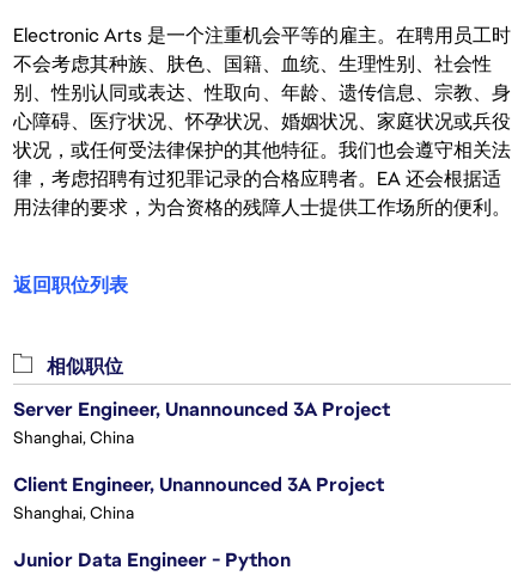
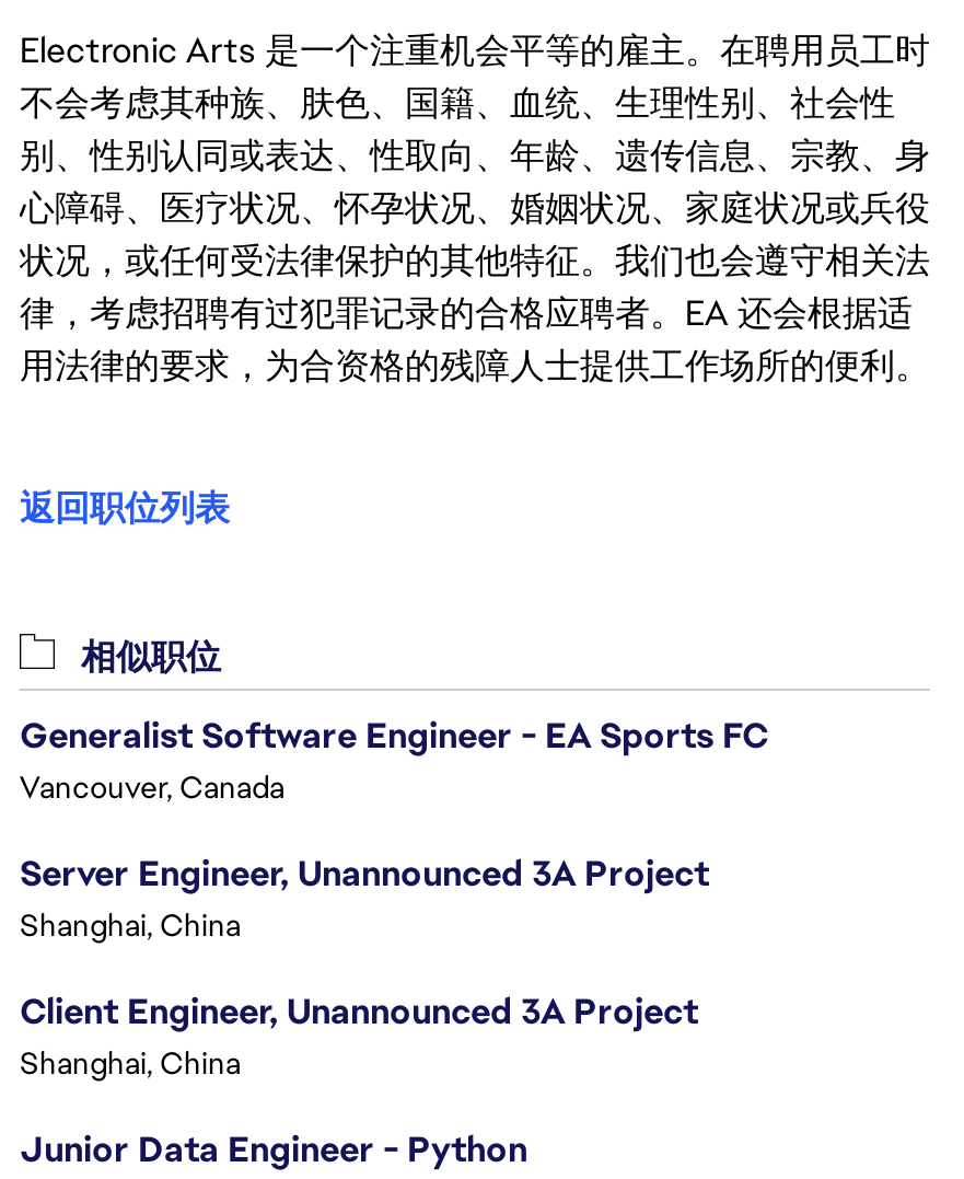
+ Generalist Software Engineer - EA Sports FC
+ Vancouver, Canada
